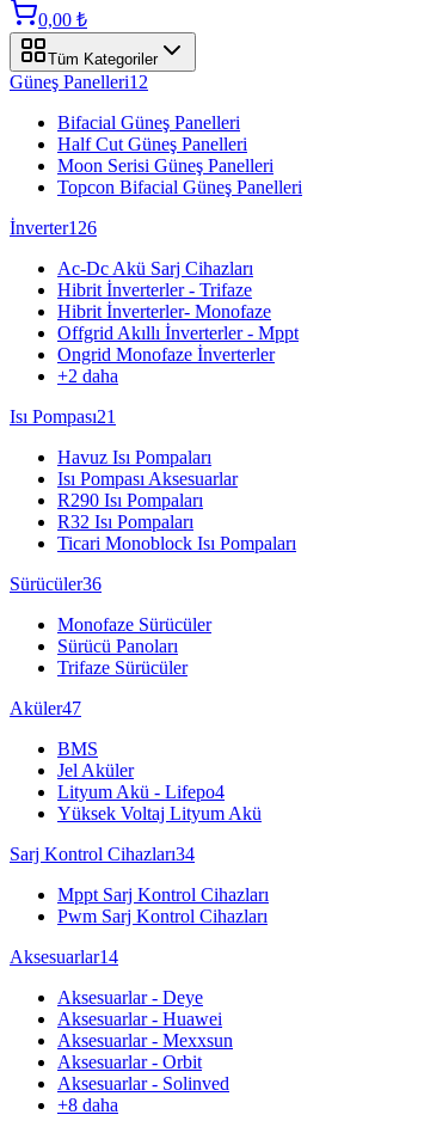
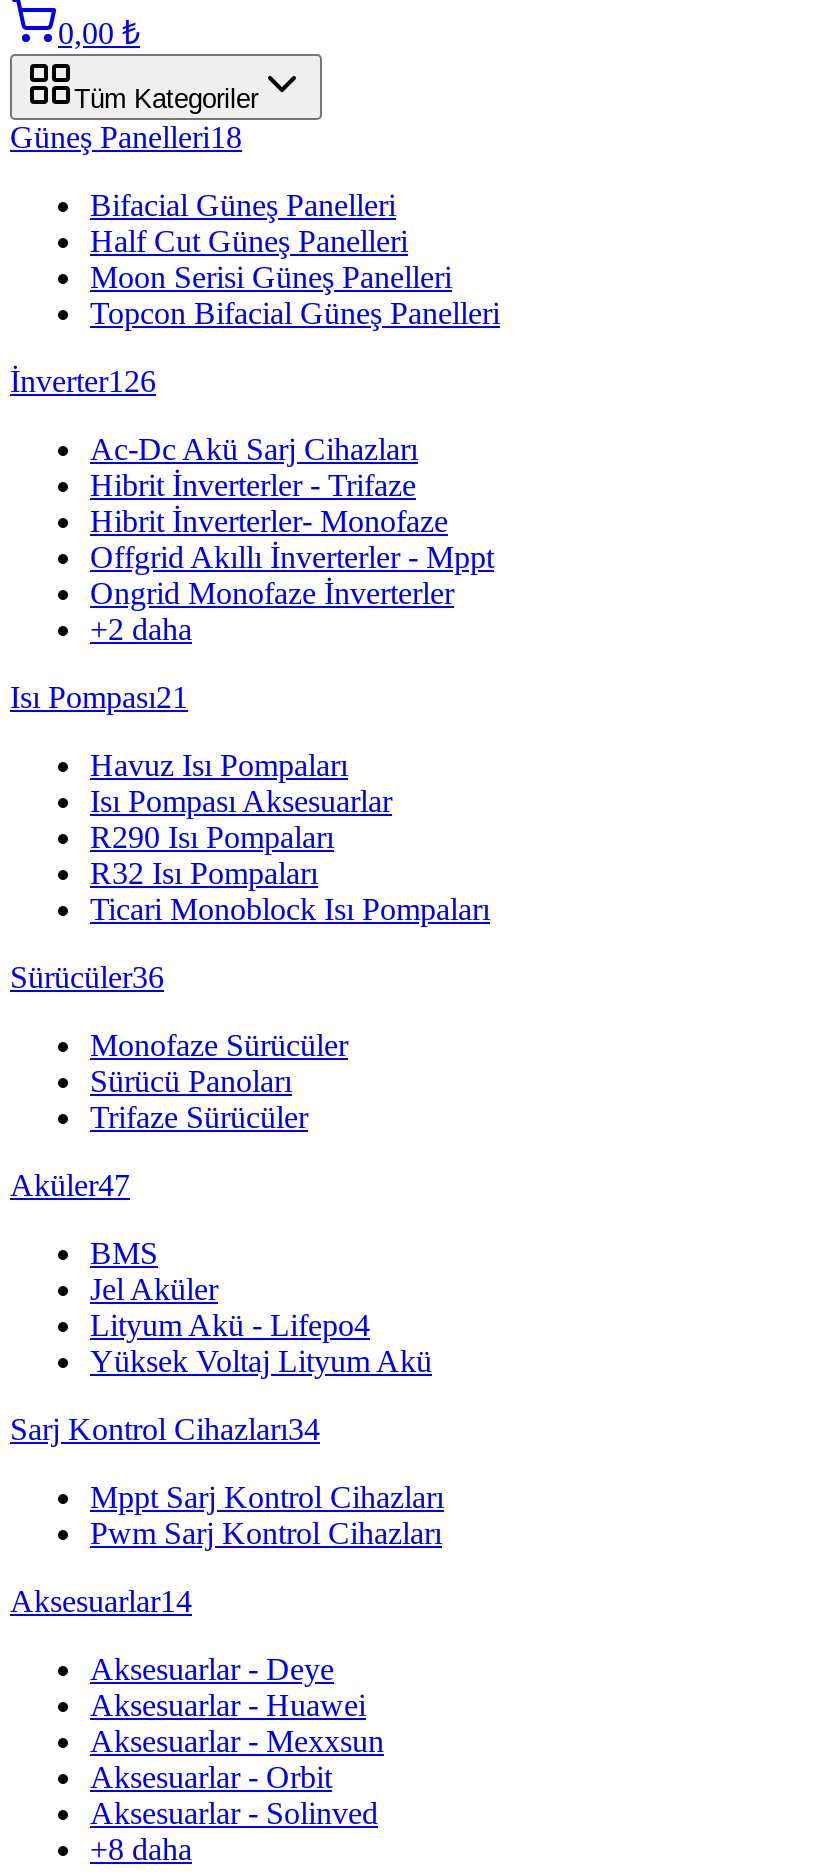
- Güneş Panelleri12
+ Güneş Panelleri18
